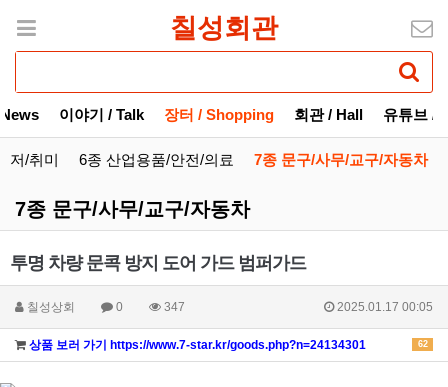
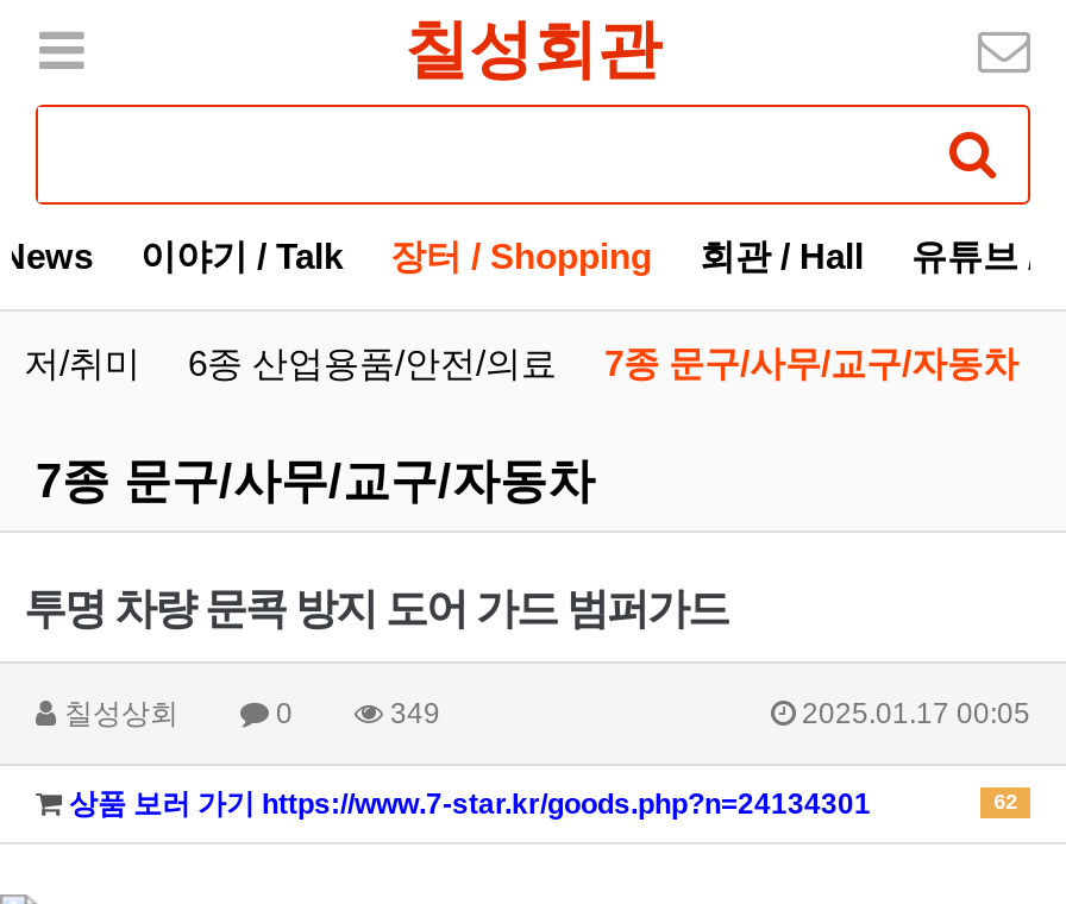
- 347
+ 349
